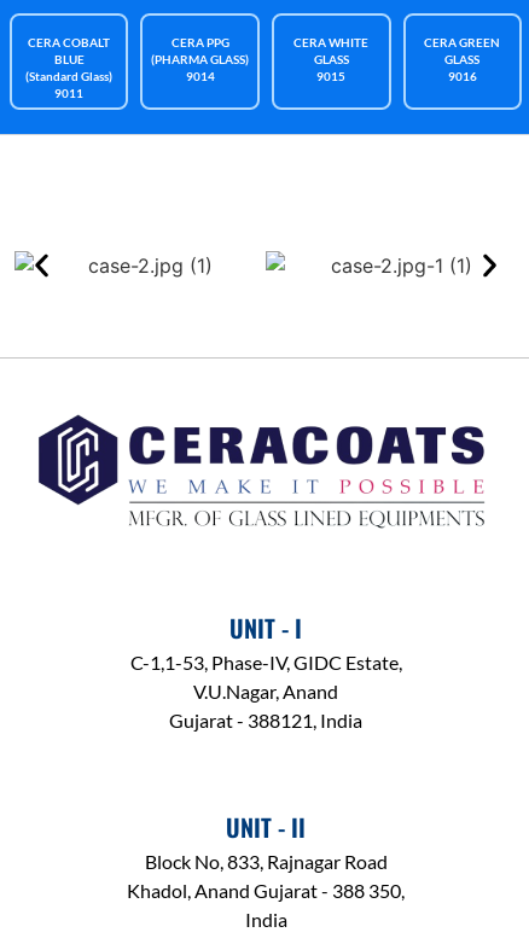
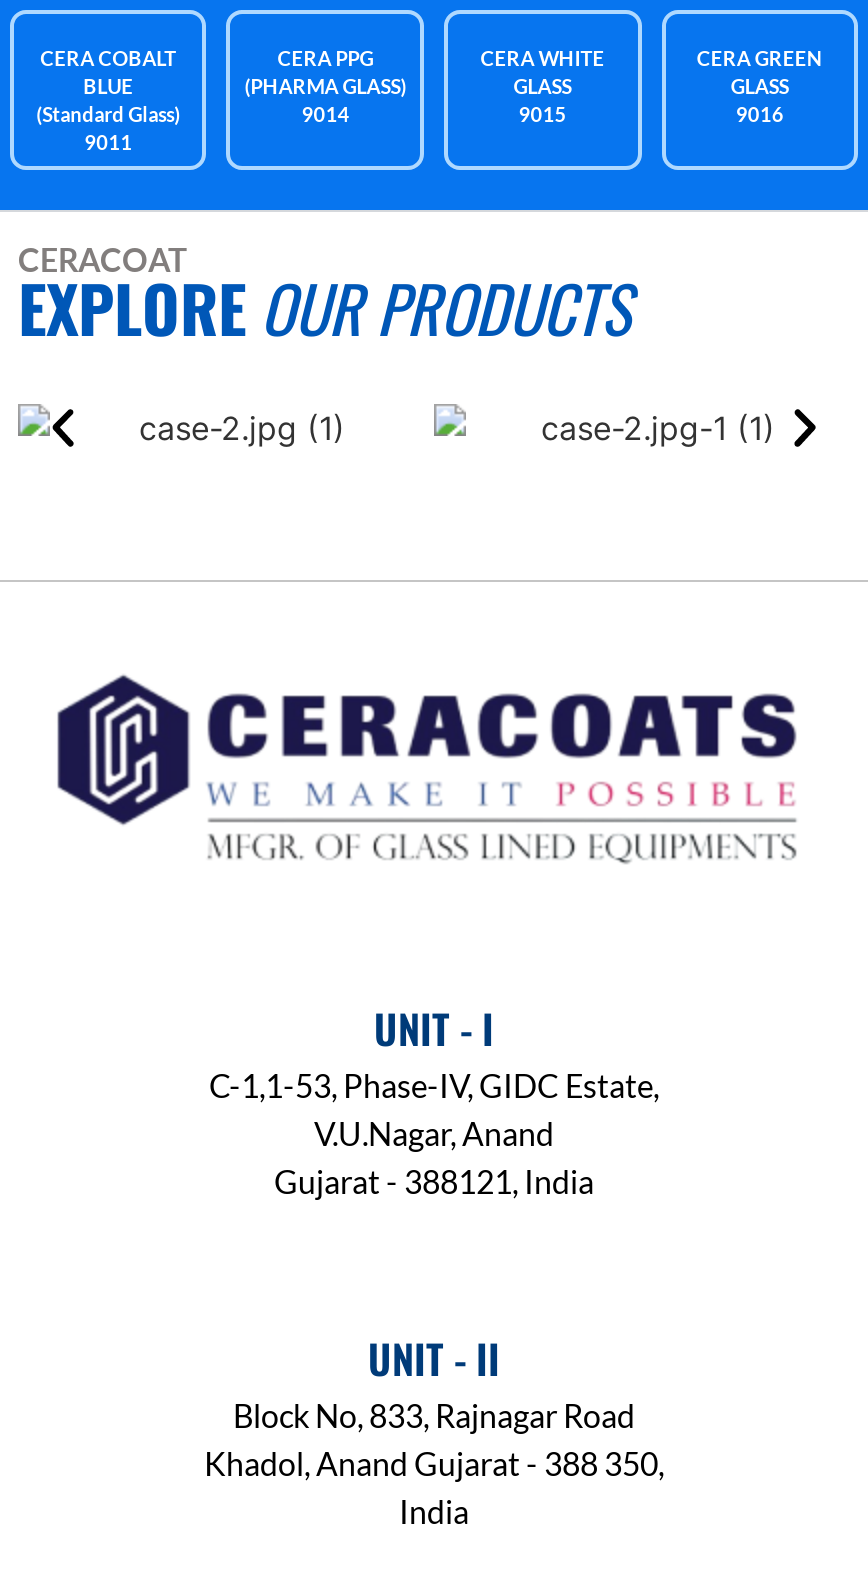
+ CERACOAT
+ EXPLORE OUR PRODUCTS
